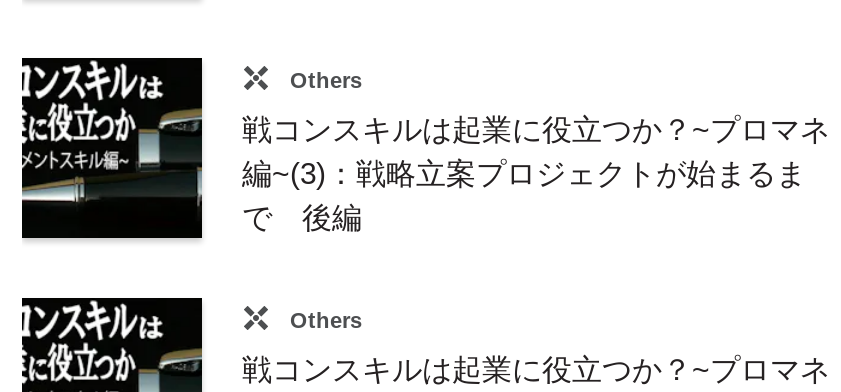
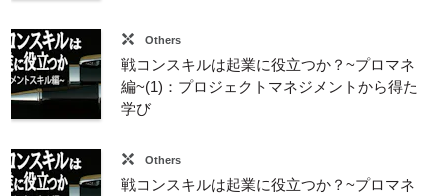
- 編~(3)：戦略立案プロジェクトが始まるま
- で 後編
+ 編~(1)：プロジェクトマネジメントから得た
+ 学び
